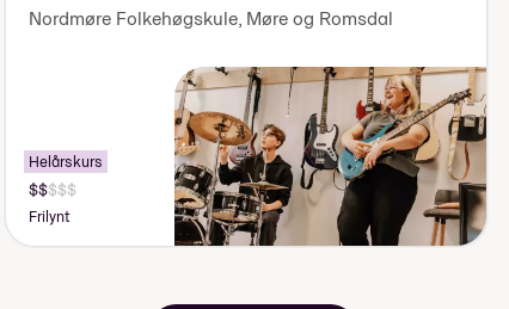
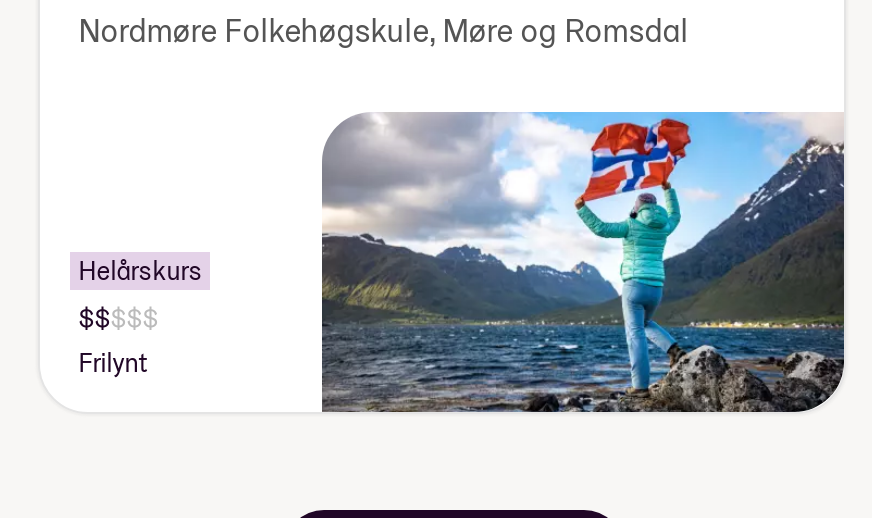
- [image]
+ [image]
